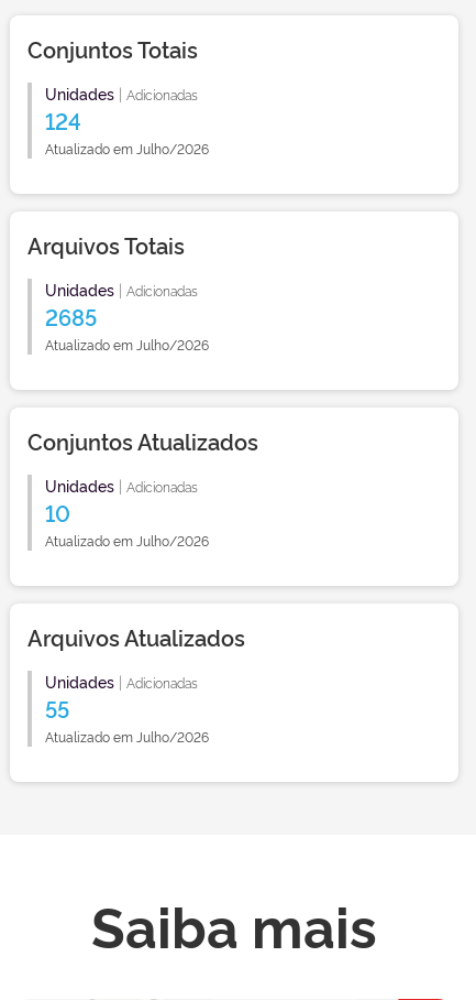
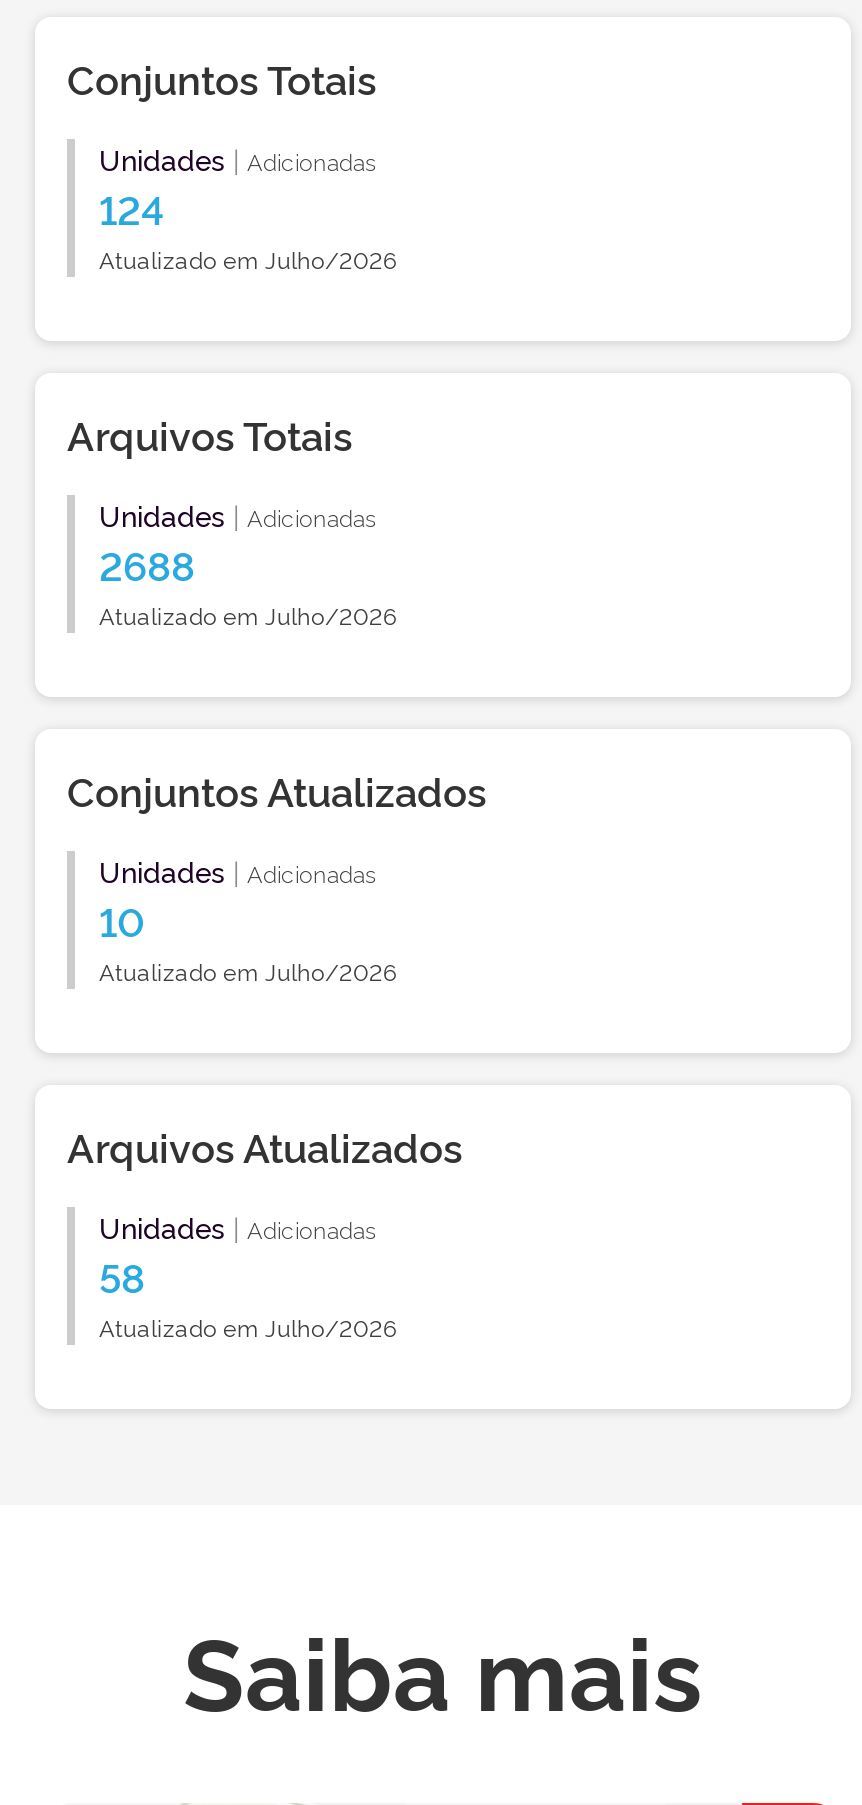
- 2685
+ 2688

- 55
+ 58
